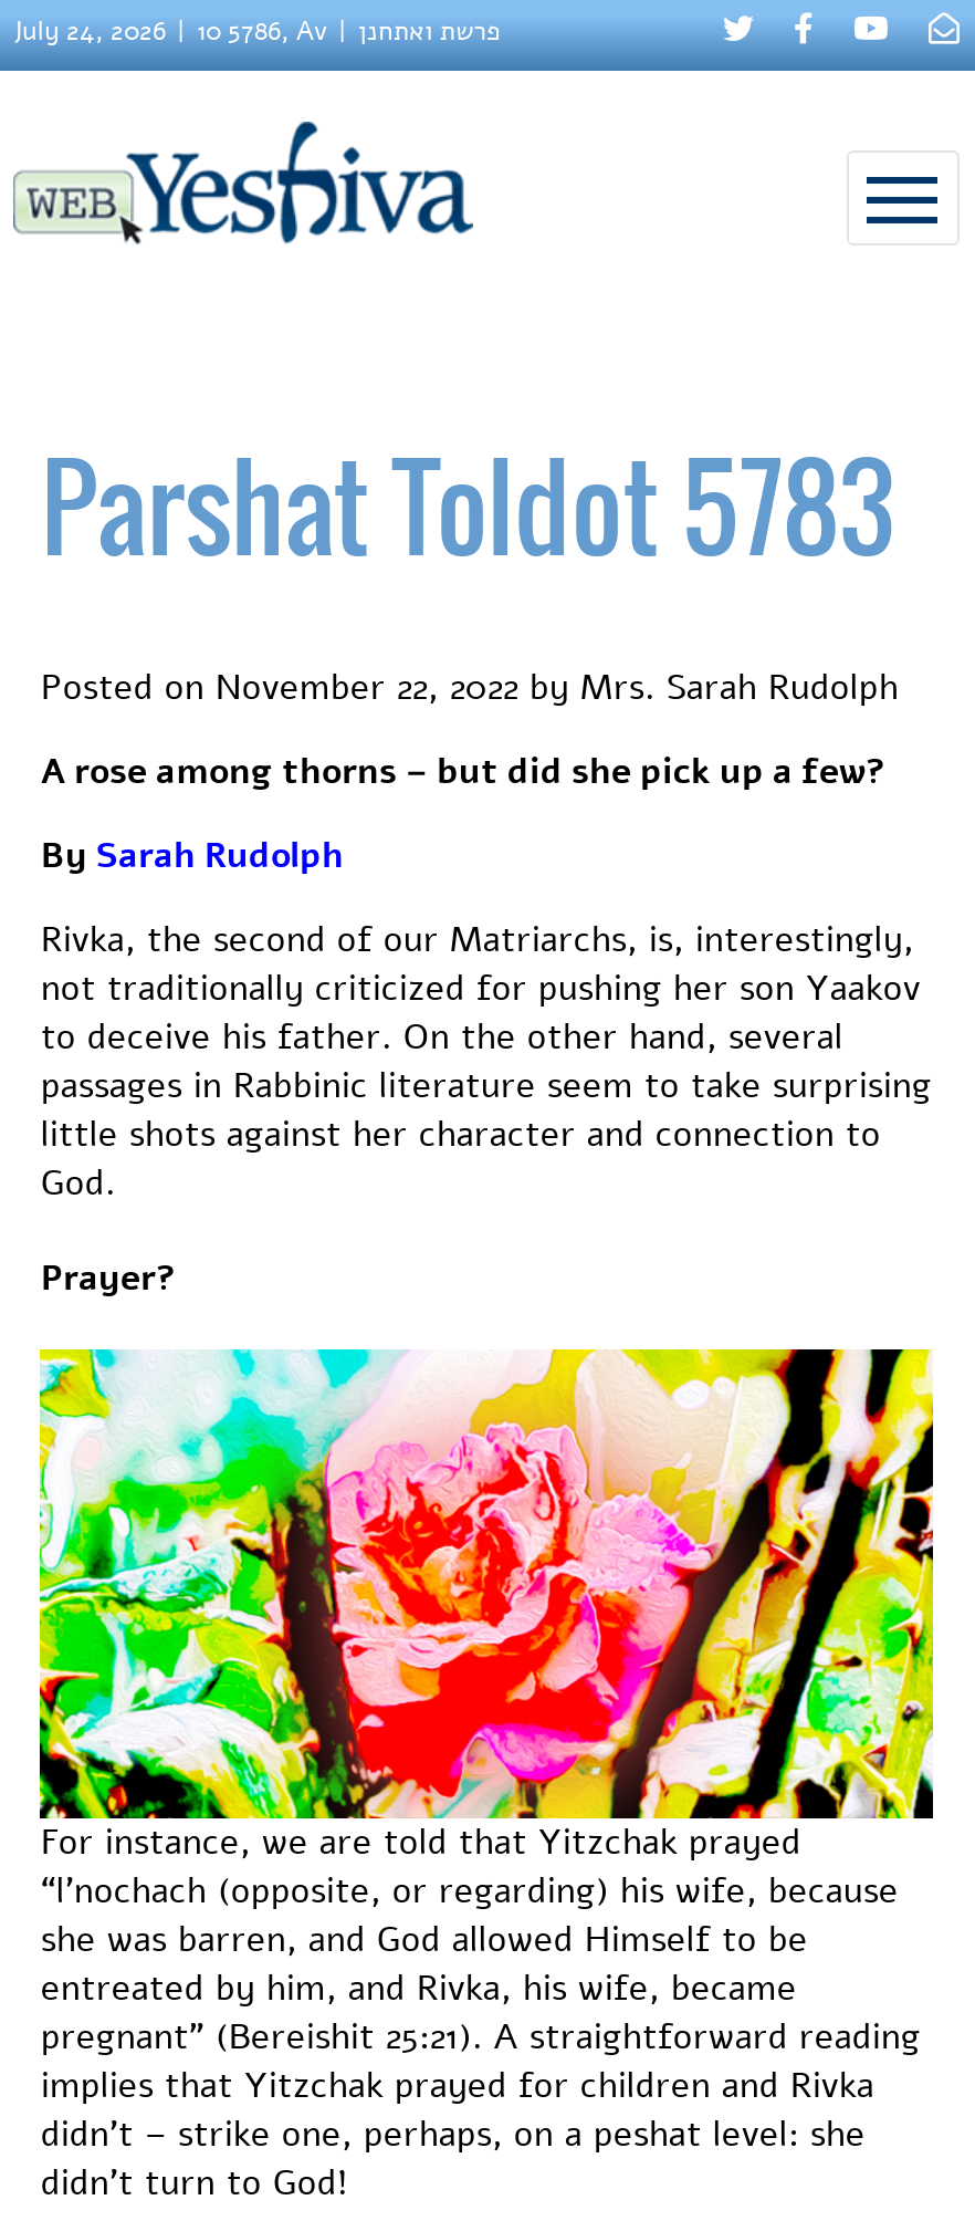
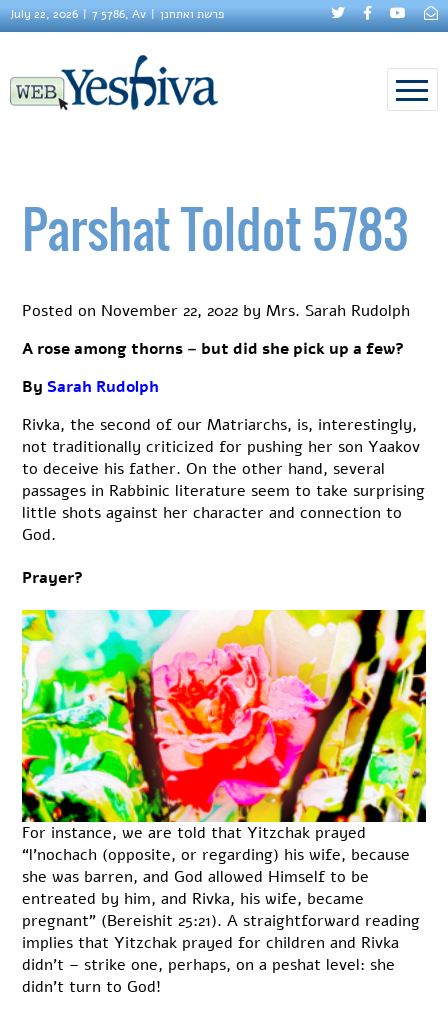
- July 24, 2026
+ July 22, 2026

- 10 5786, Av
+ 7 5786, Av
